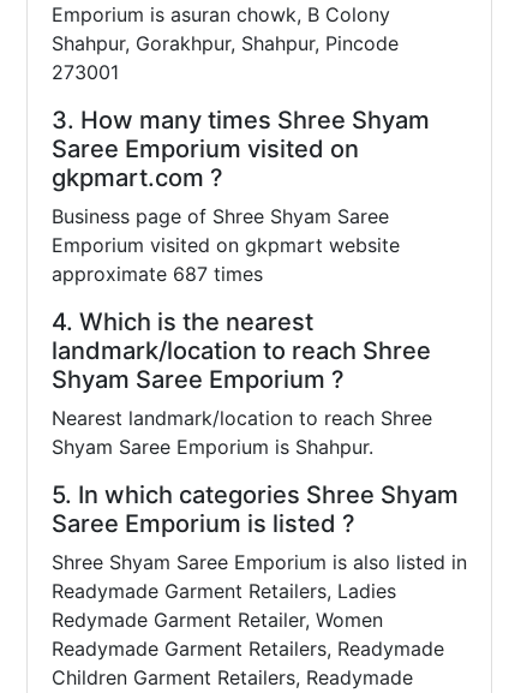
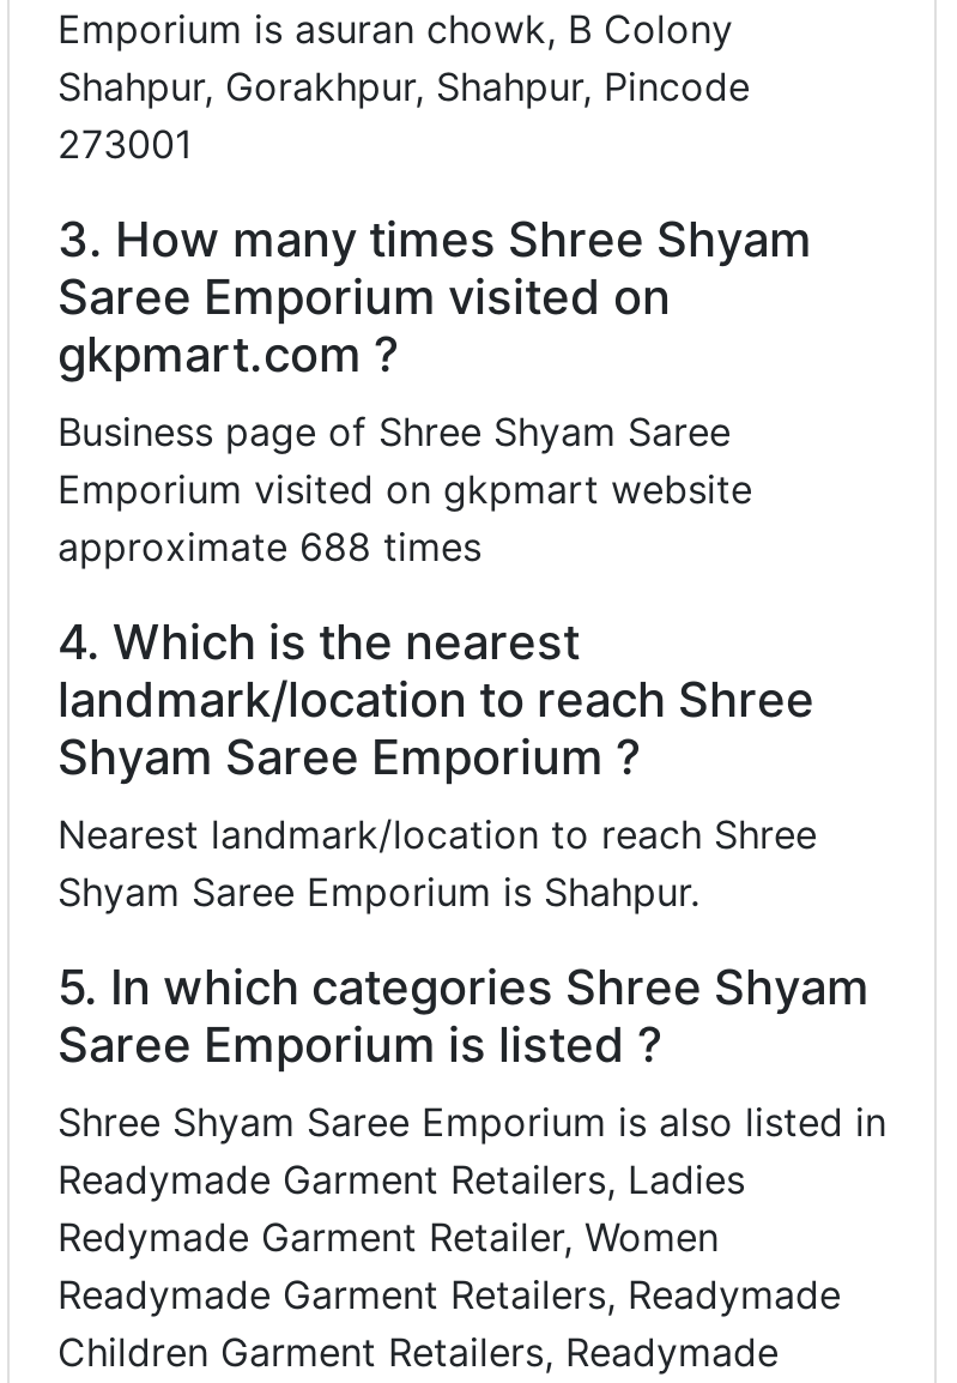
- approximate 687 times
+ approximate 688 times
